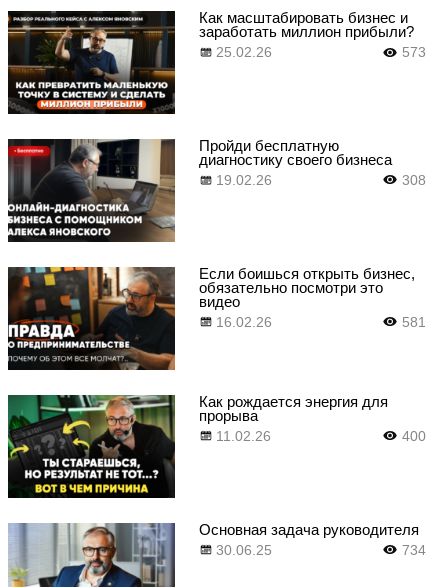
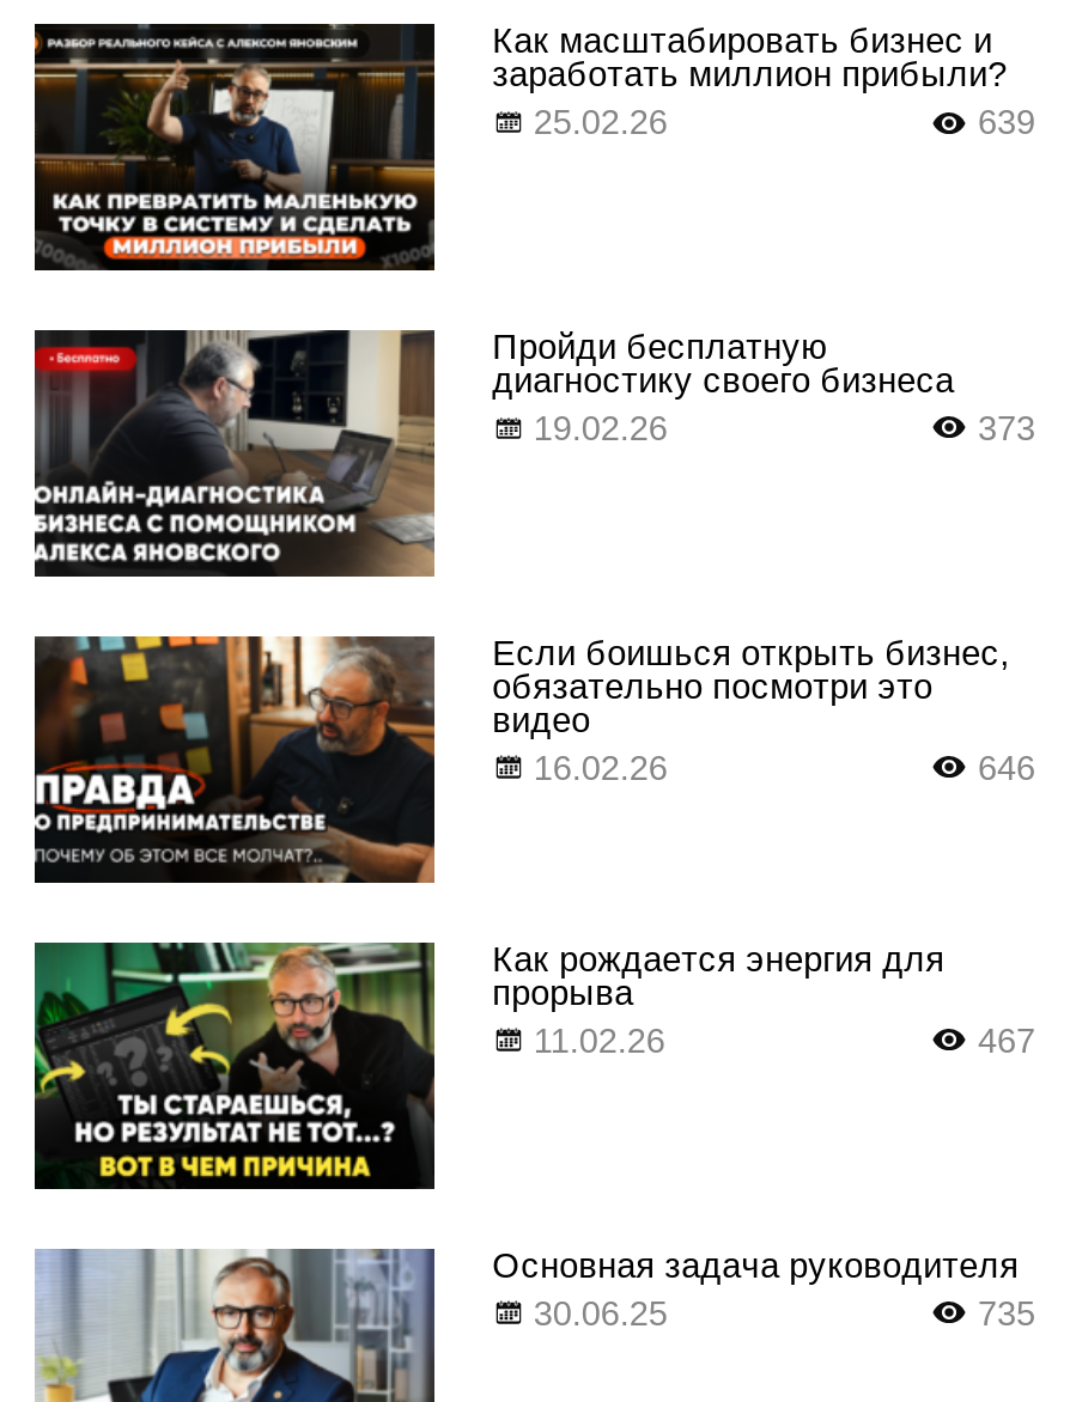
- 573
+ 639

- 308
+ 373

- 581
+ 646

- 400
+ 467

- 734
+ 735
